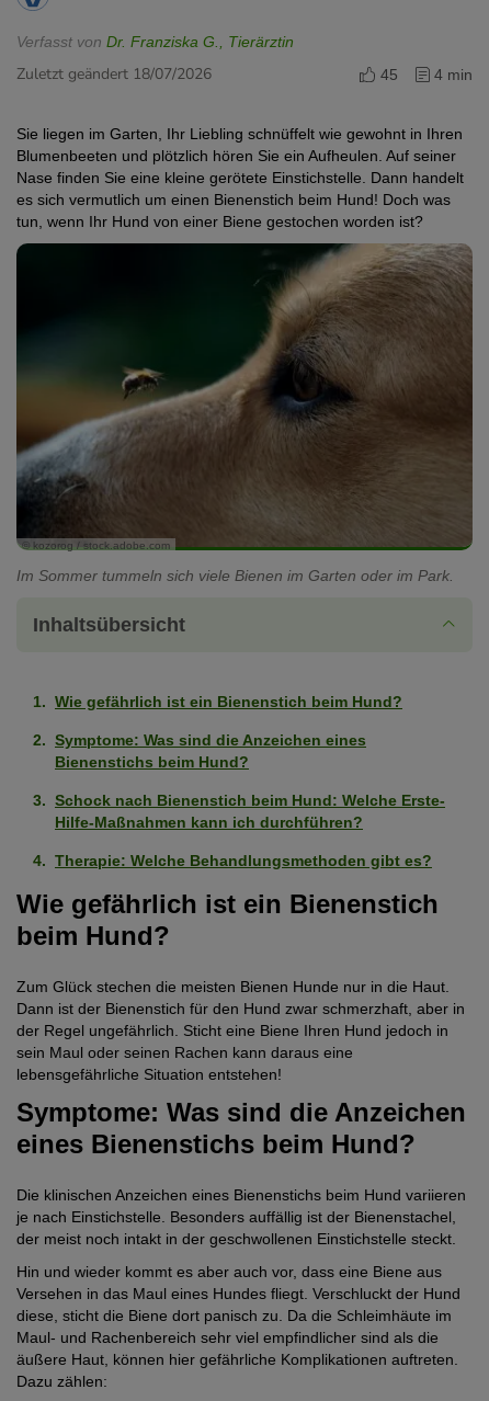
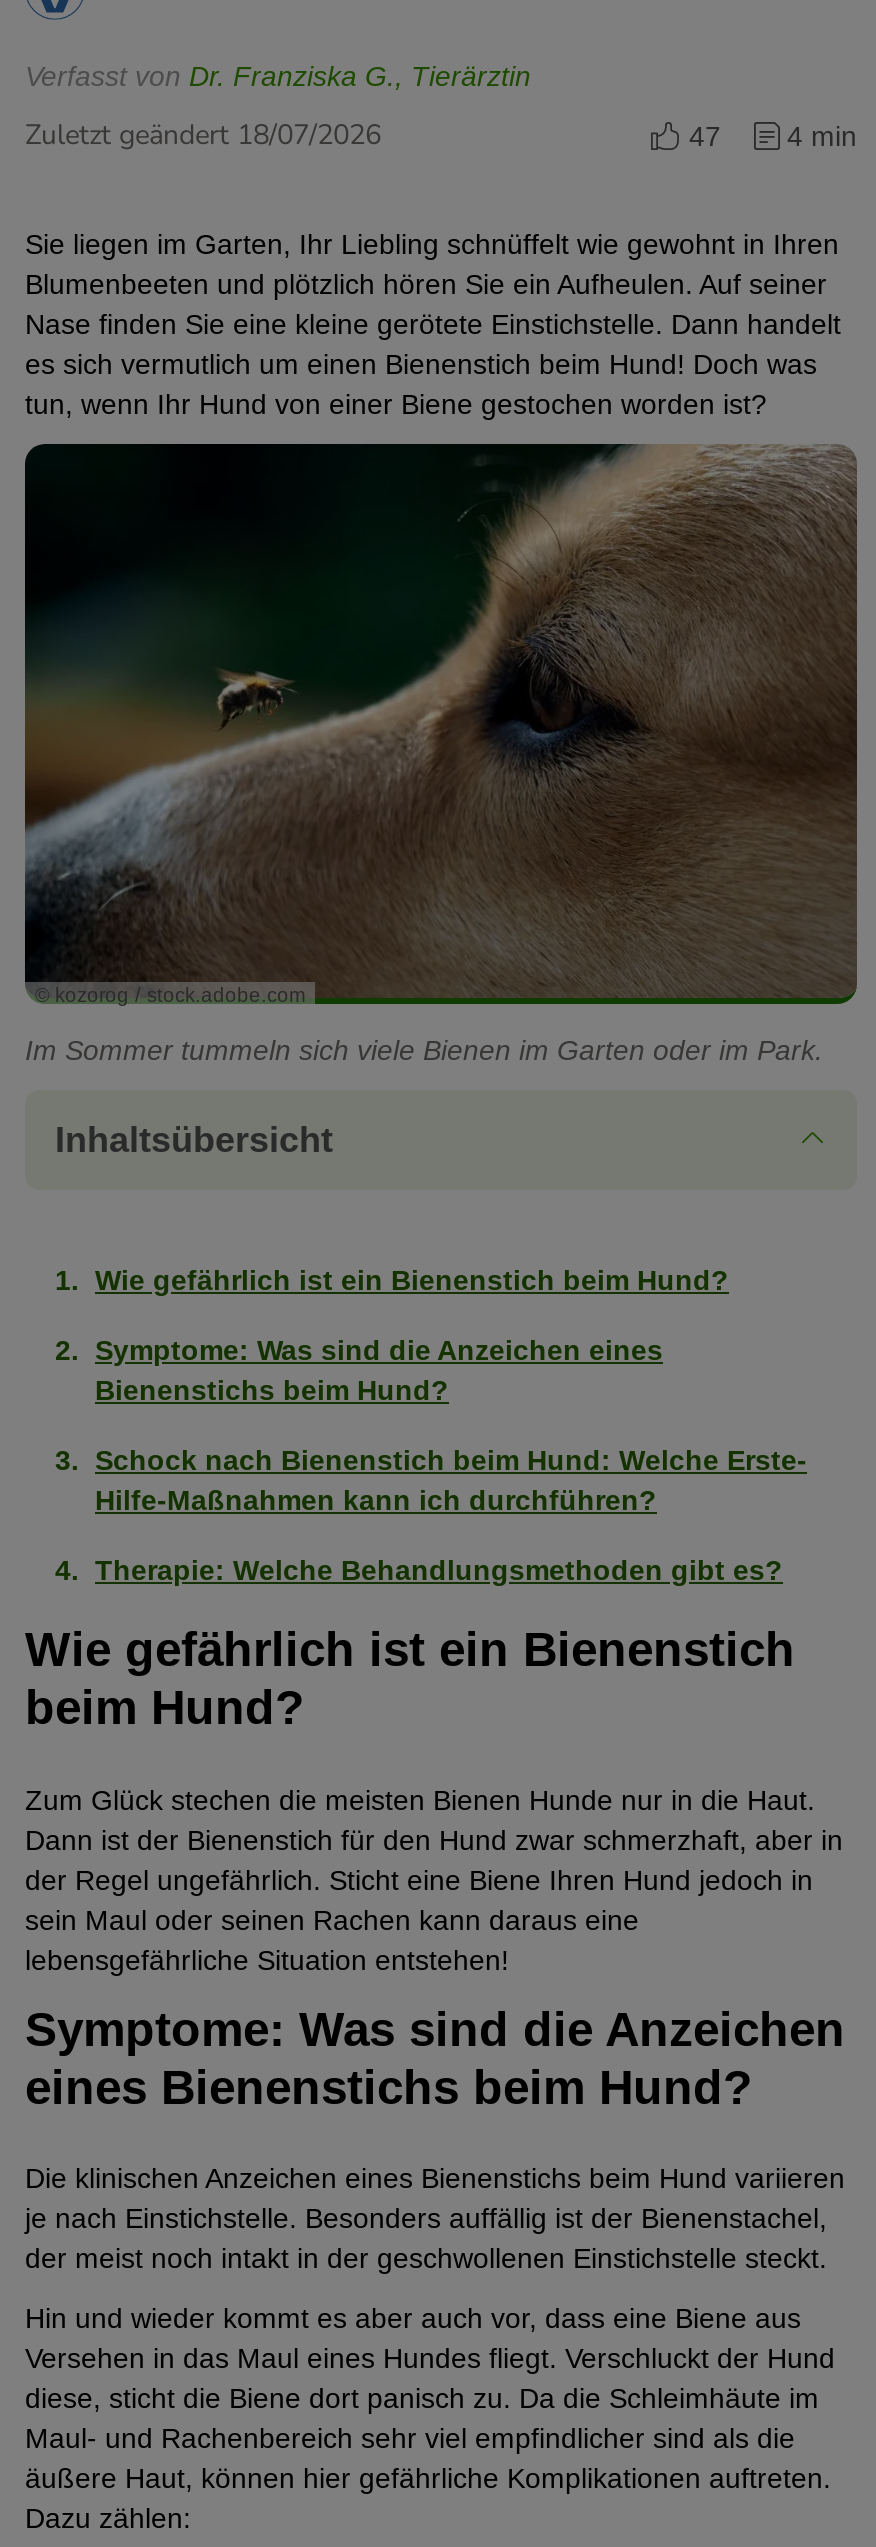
- 45
+ 47
